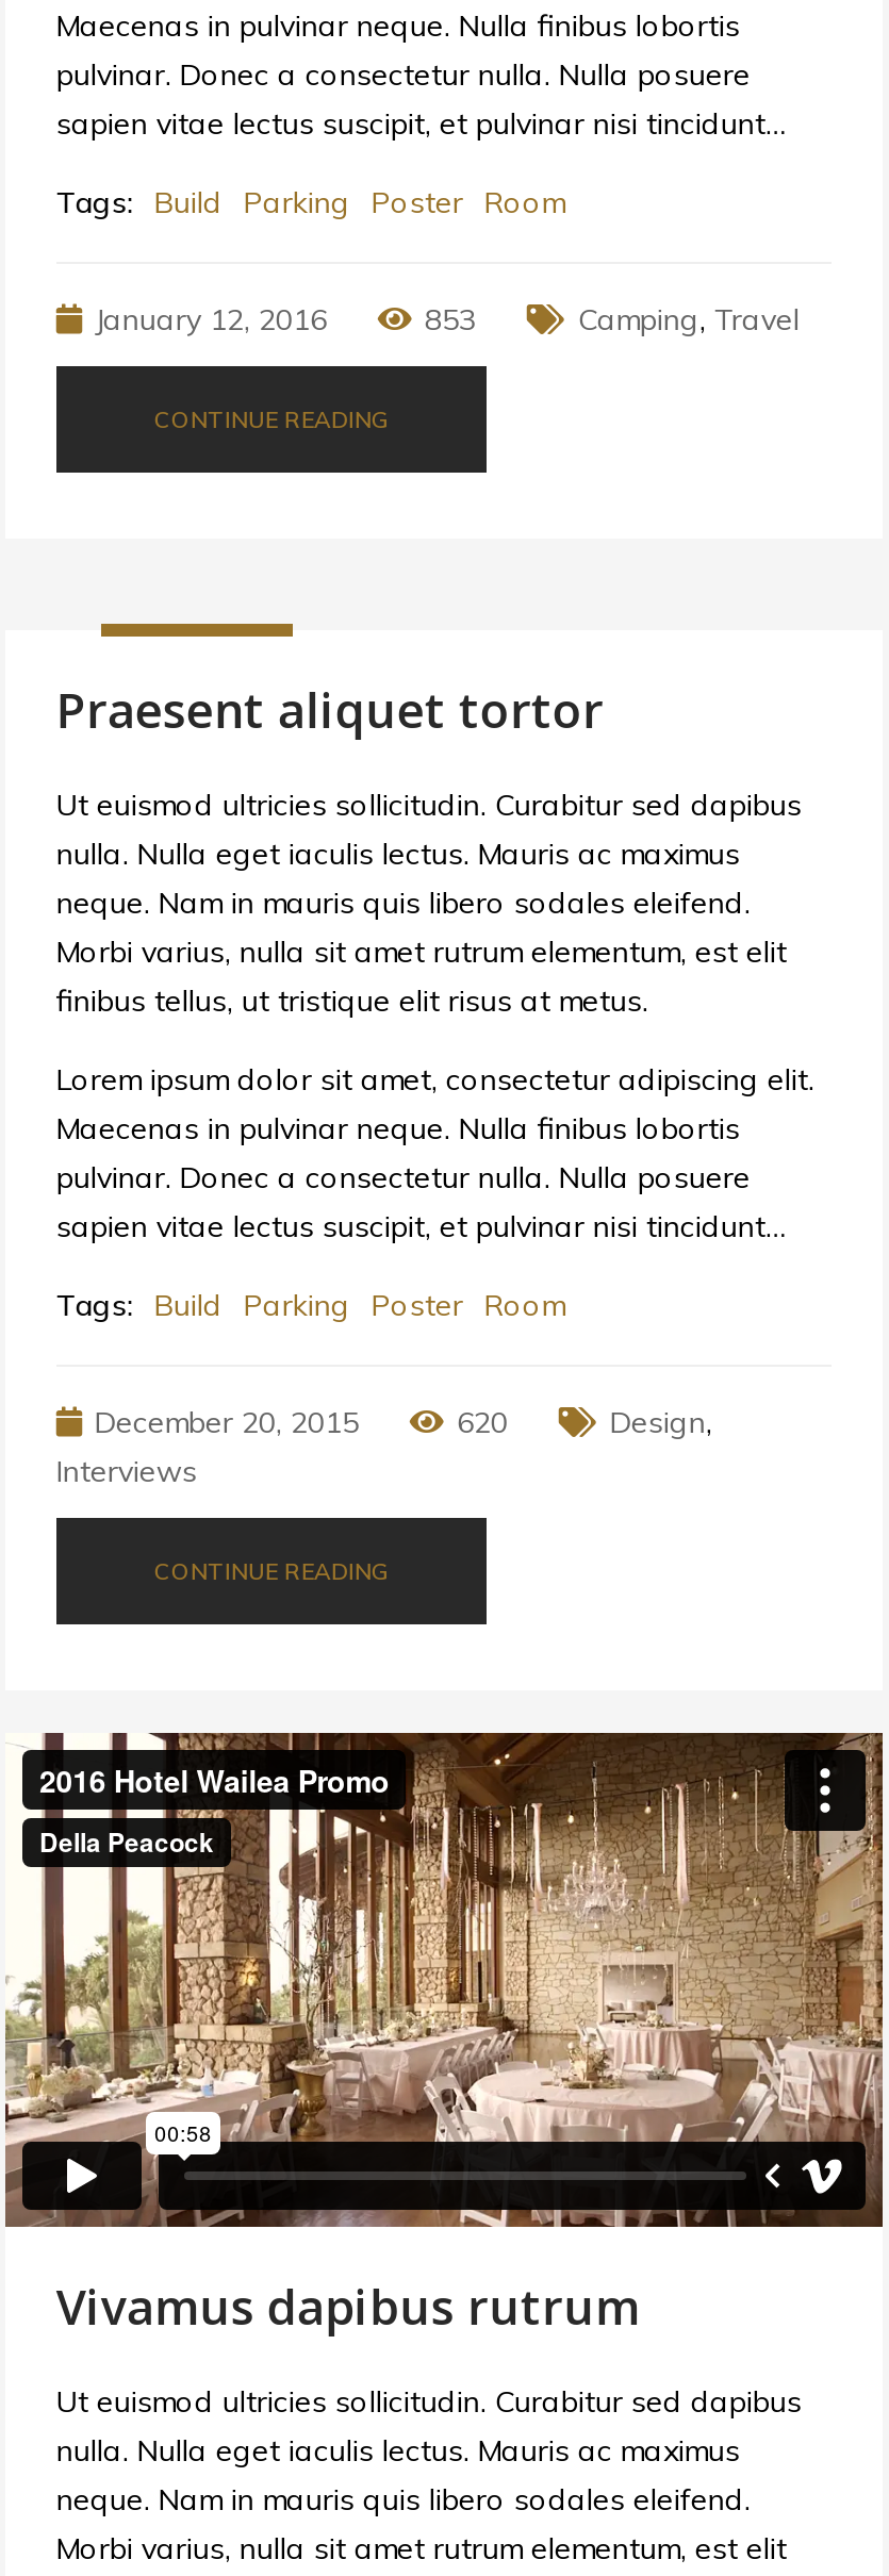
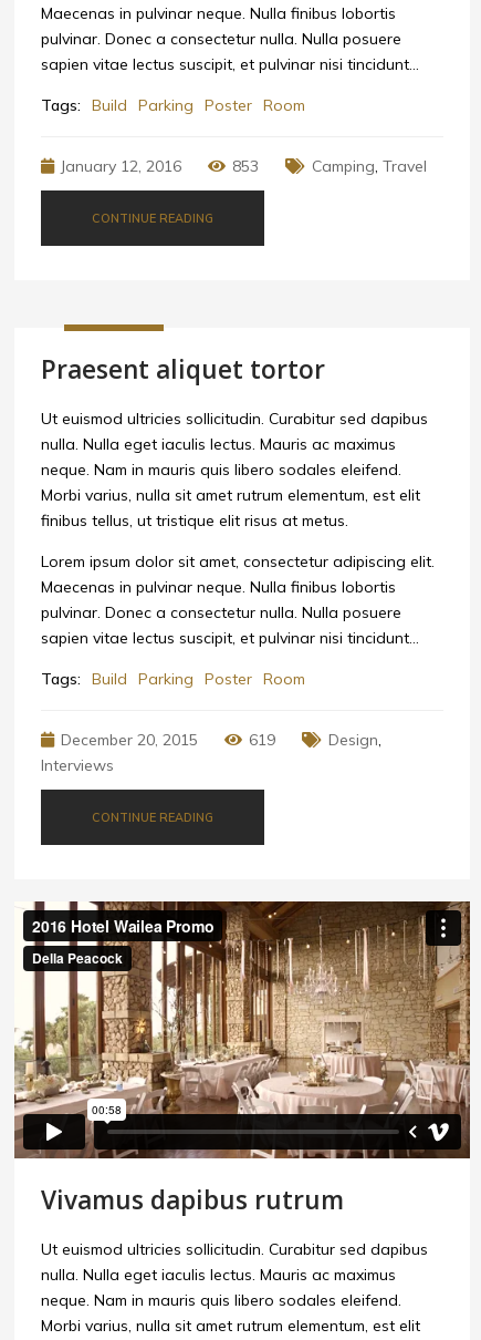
- 620
+ 619

- [image]
+ [image]
